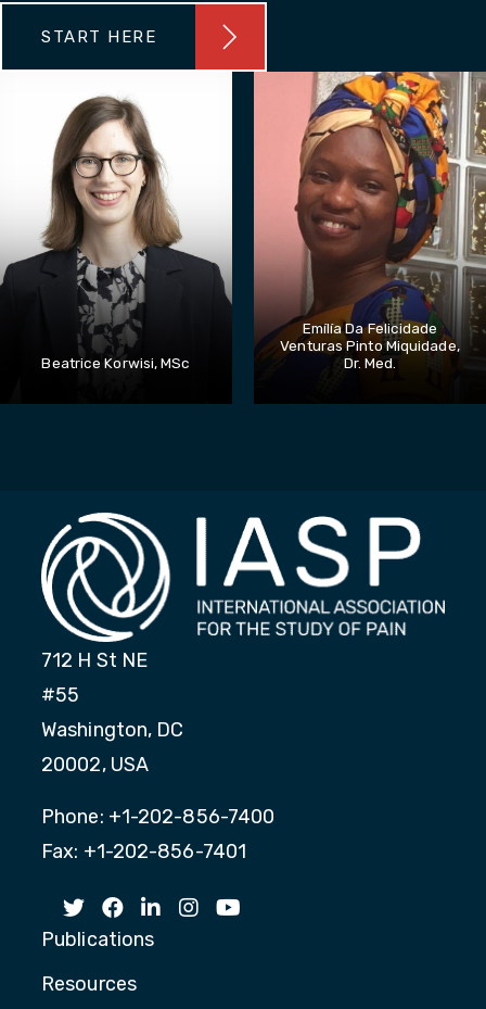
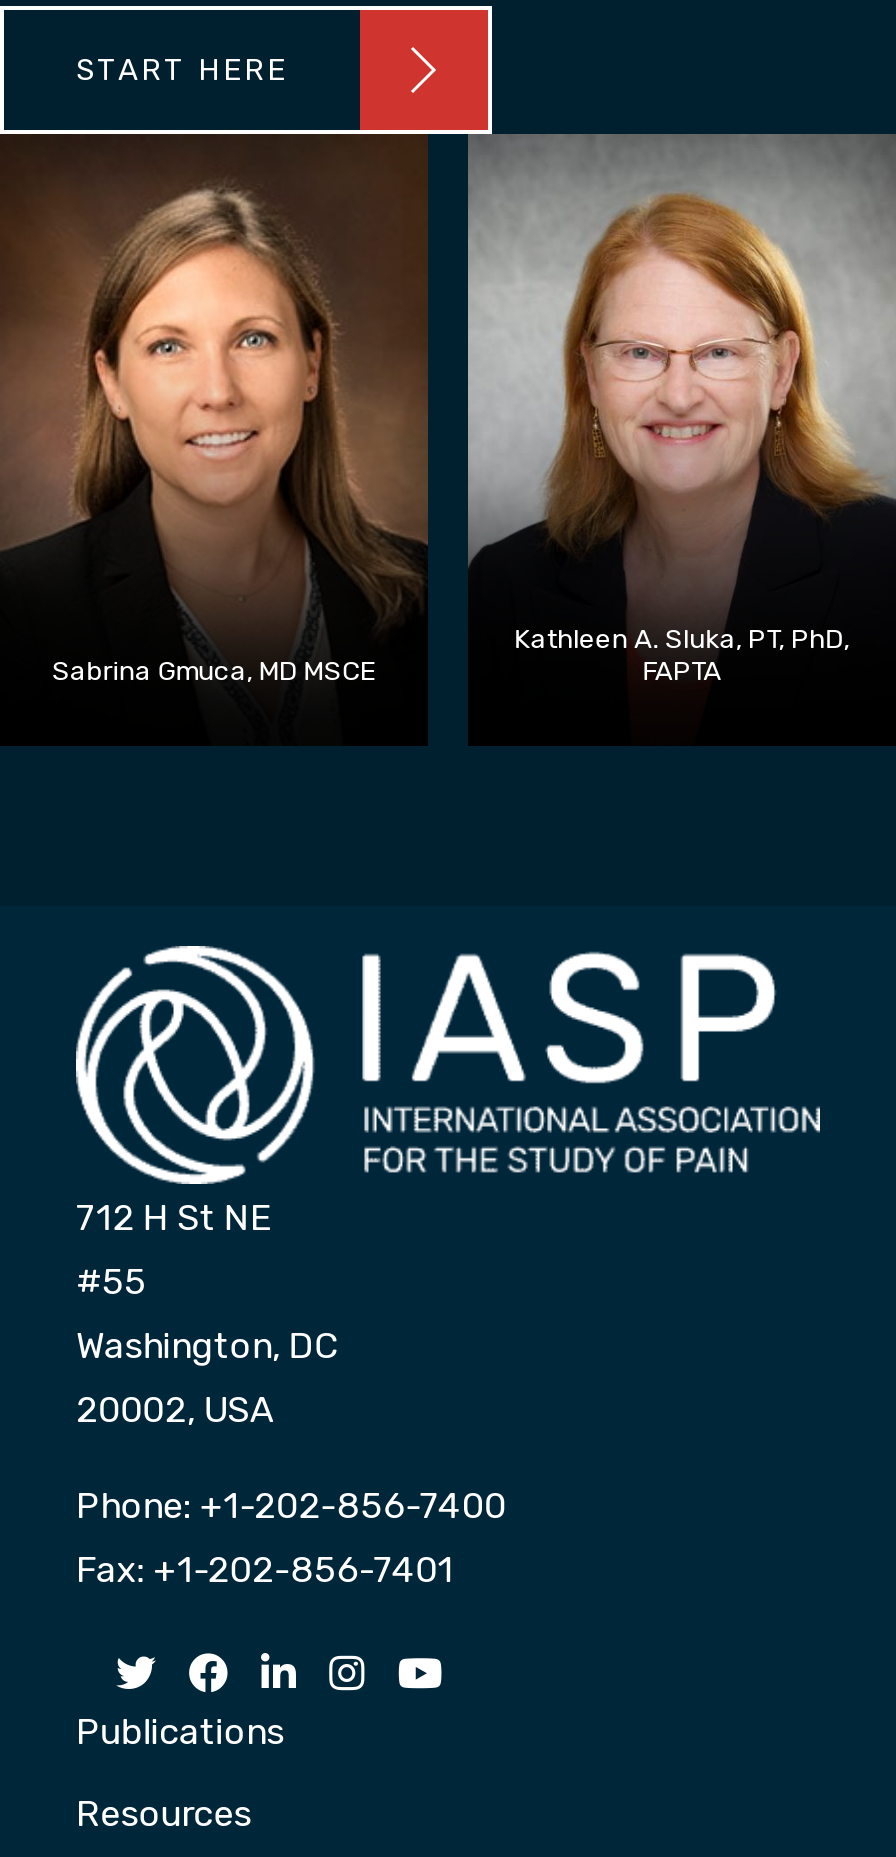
- [image]
- Beatrice Korwisi, MSc
+ [image]
+ Sabrina Gmuca, MD MSCE

- [image]
- Emílía Da Felicidade
- Venturas Pinto Miquidade,
- Dr. Med.
+ [image]
+ Kathleen A. Sluka, PT, PhD,
+ FAPTA
